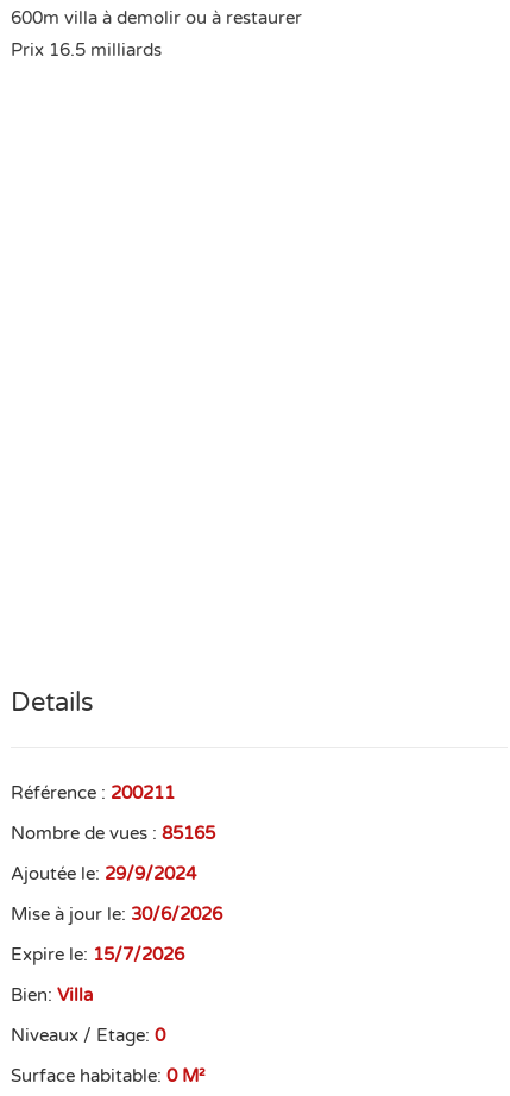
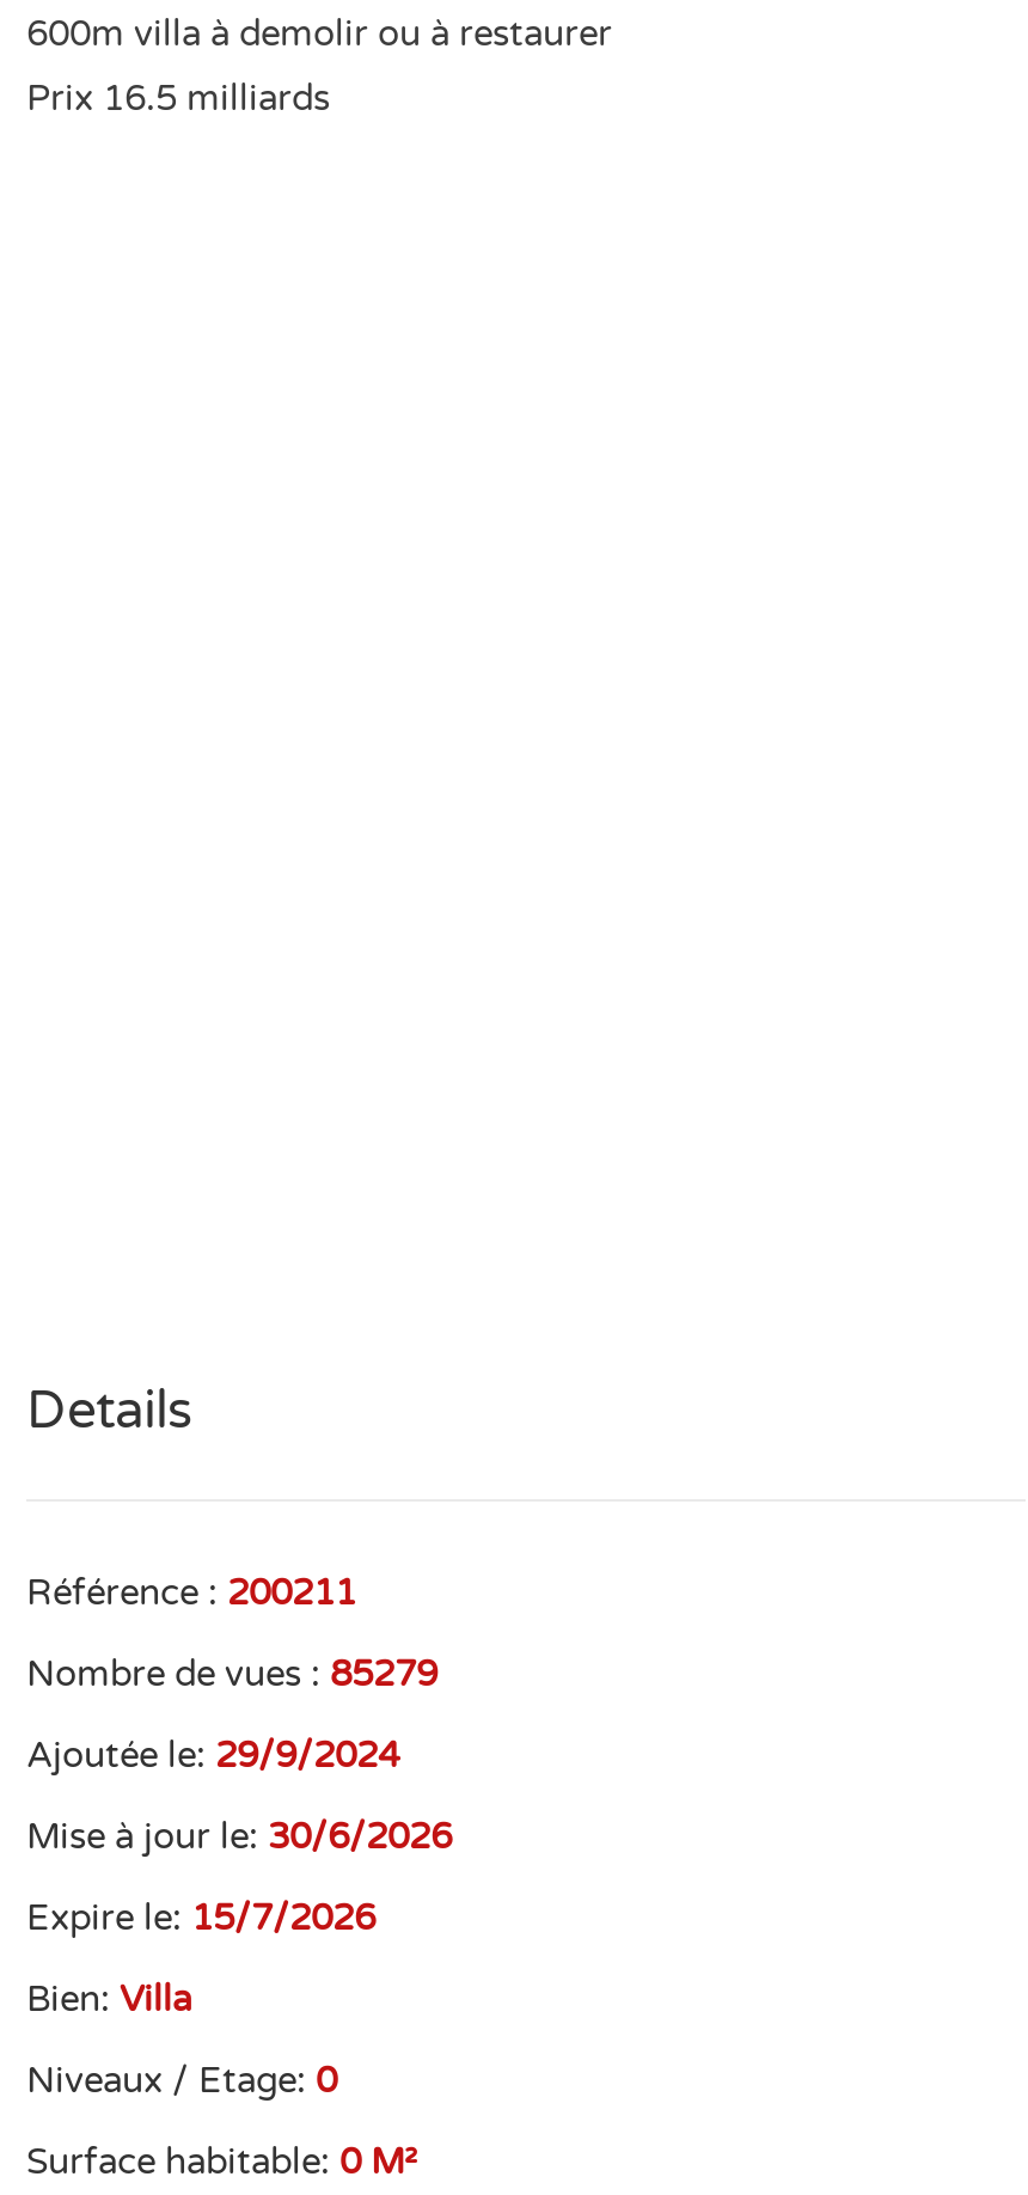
- Nombre de vues : 85165
+ Nombre de vues : 85279
